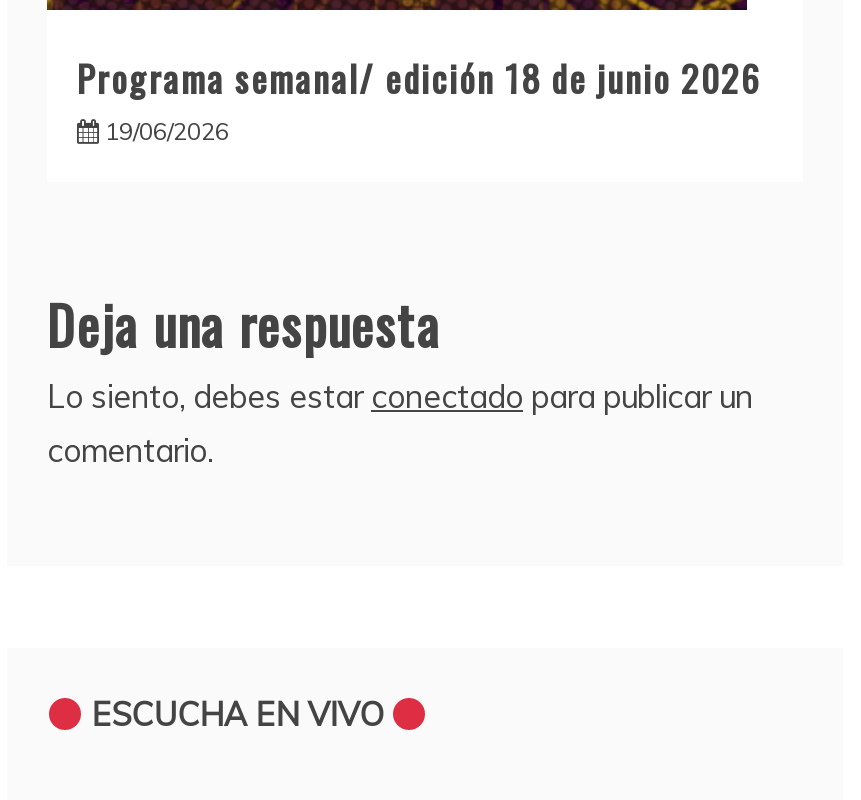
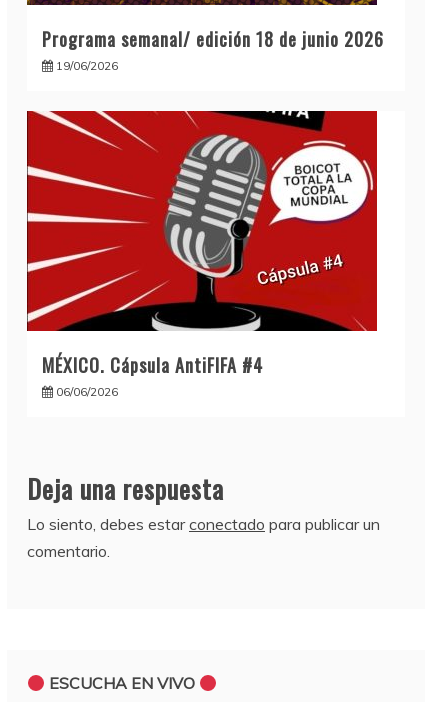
+ [image]
+ MÉXICO. Cápsula AntiFIFA #4
+ 06/06/2026
